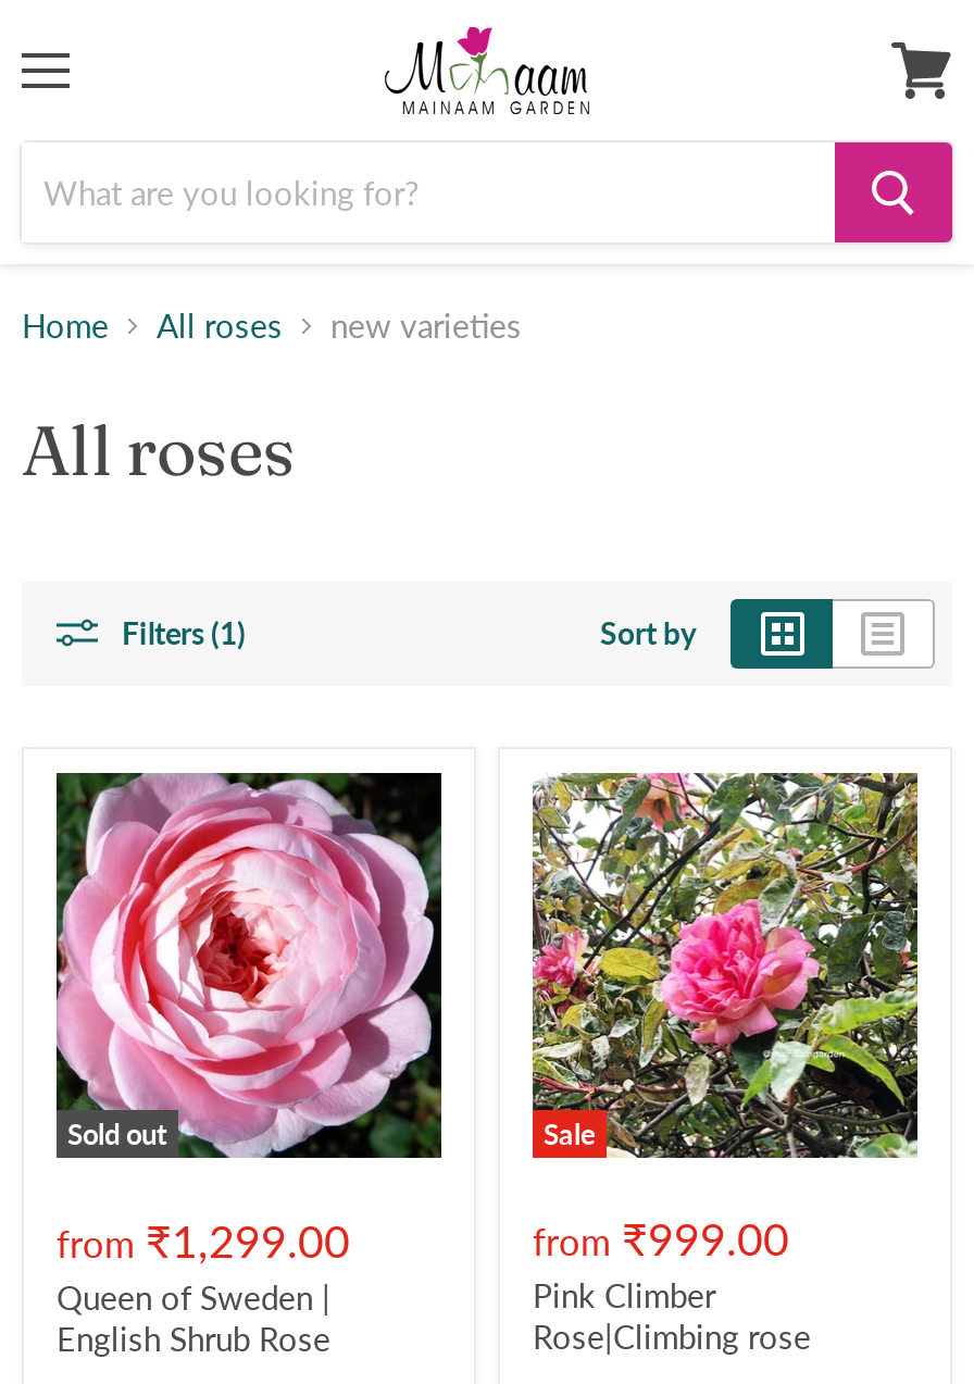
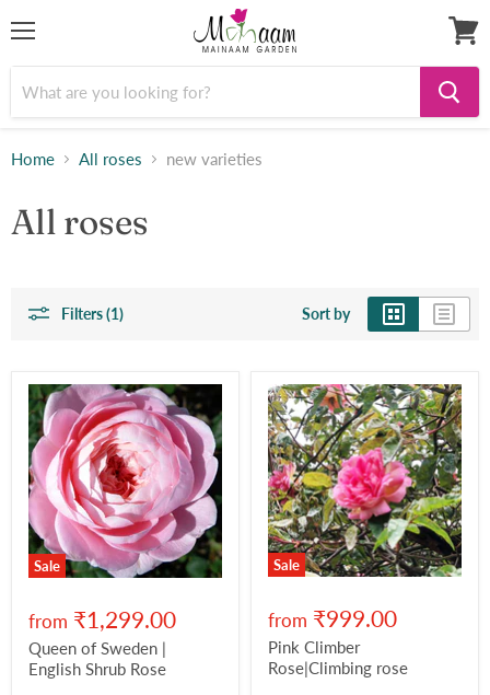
- Sold out
+ Sale
